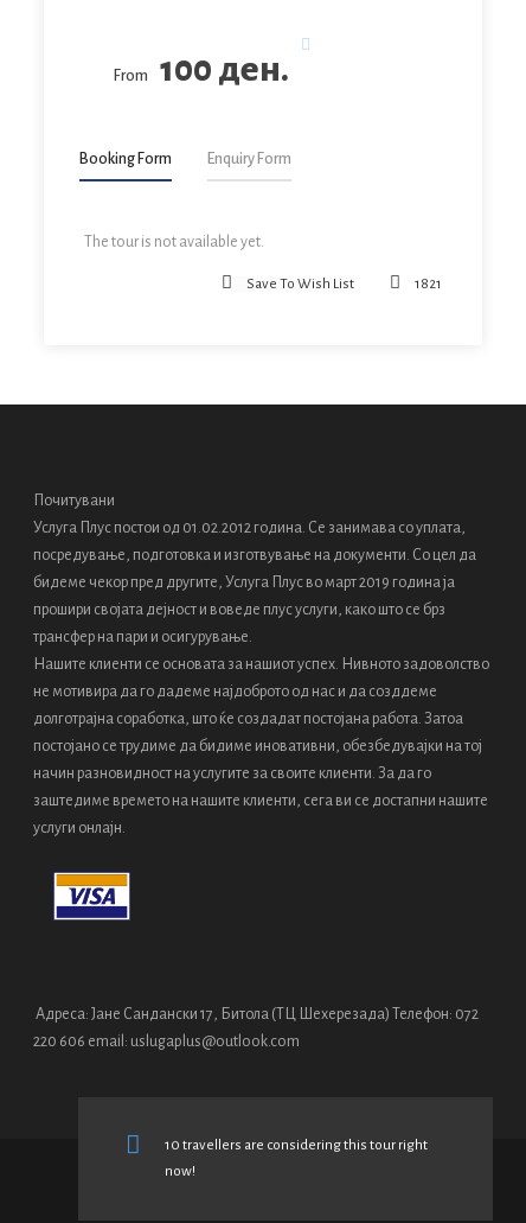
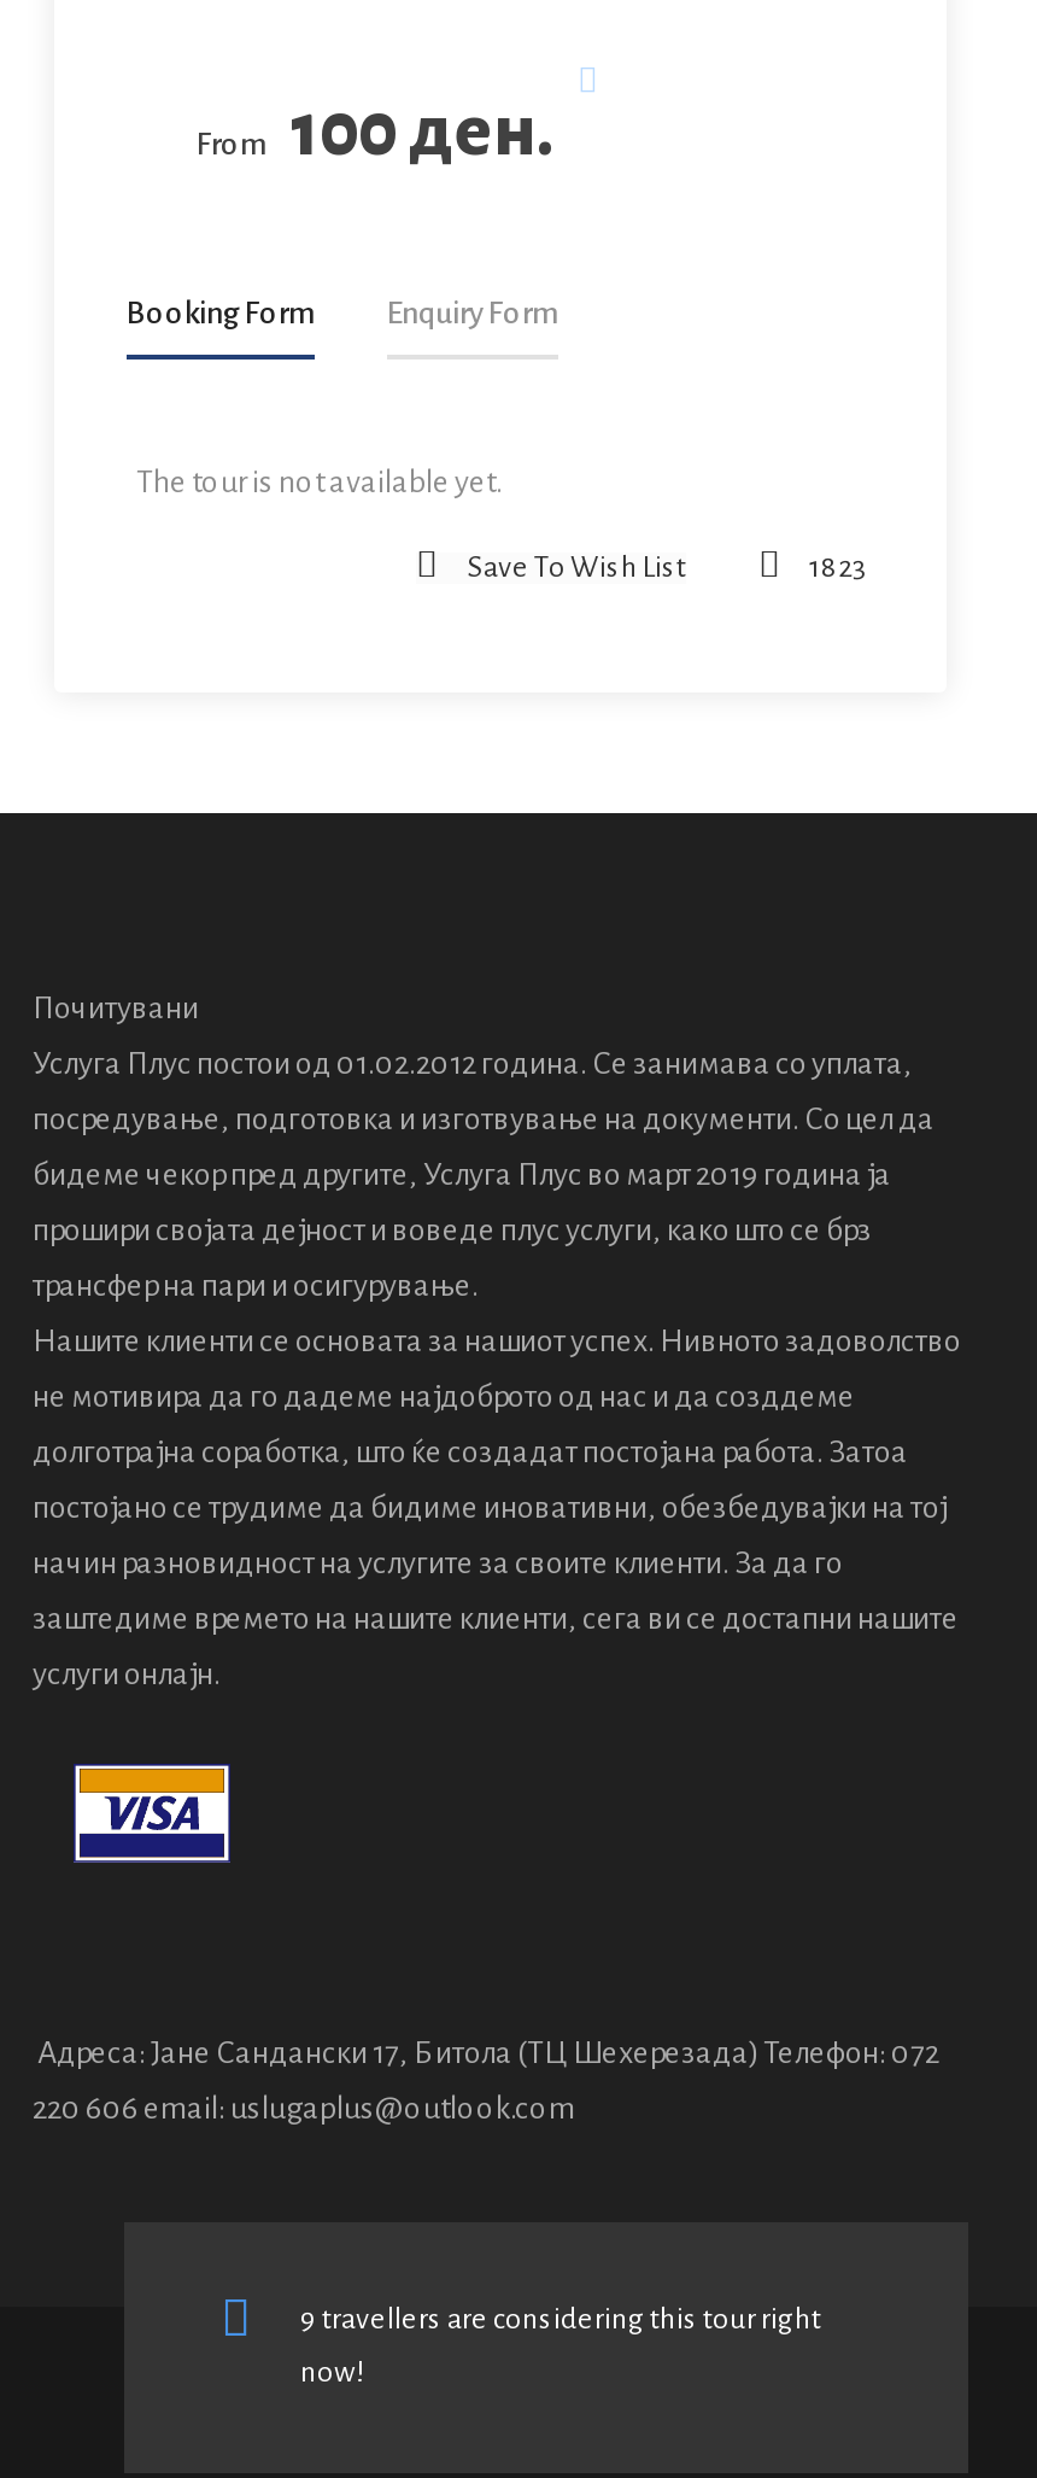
- 1821
+ 1823

- 10 travellers are considering this tour right
+ 9 travellers are considering this tour right
